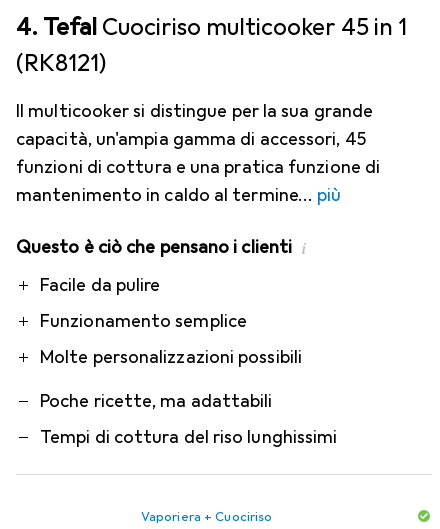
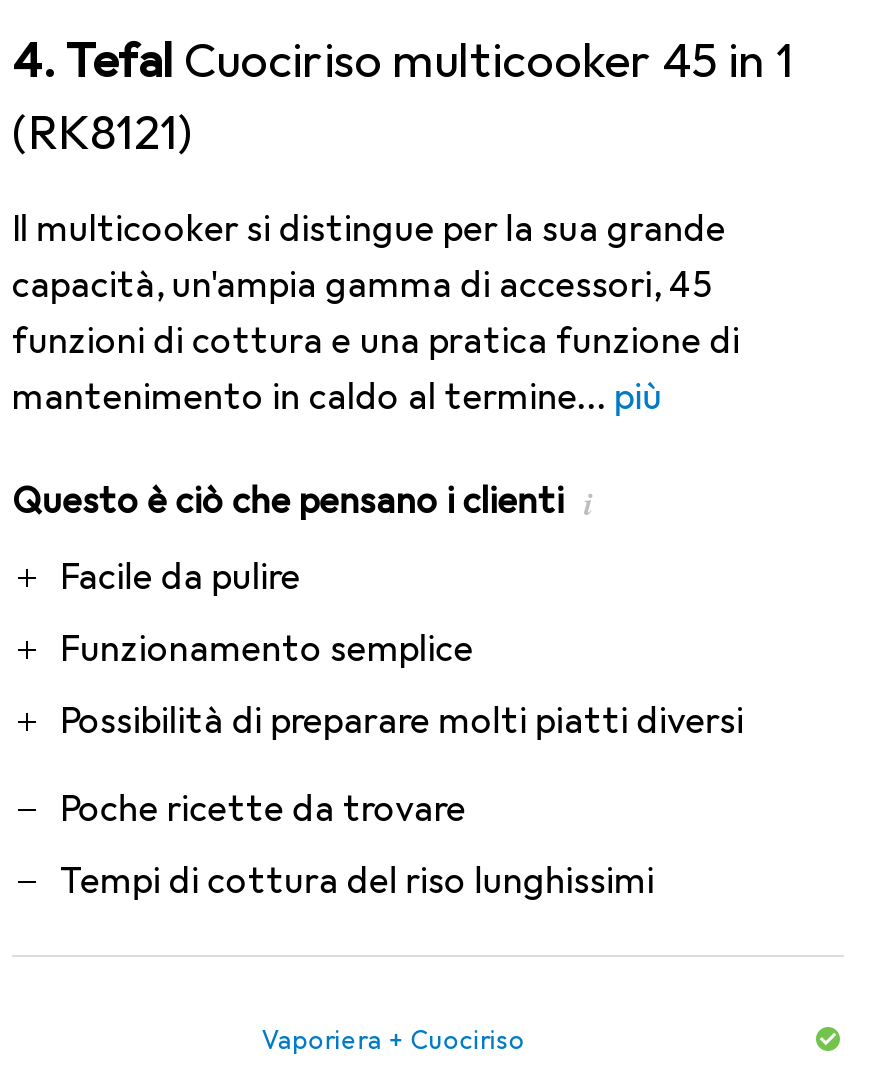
- Molte personalizzazioni possibili
+ Possibilità di preparare molti piatti diversi

- Poche ricette, ma adattabili
+ Poche ricette da trovare
